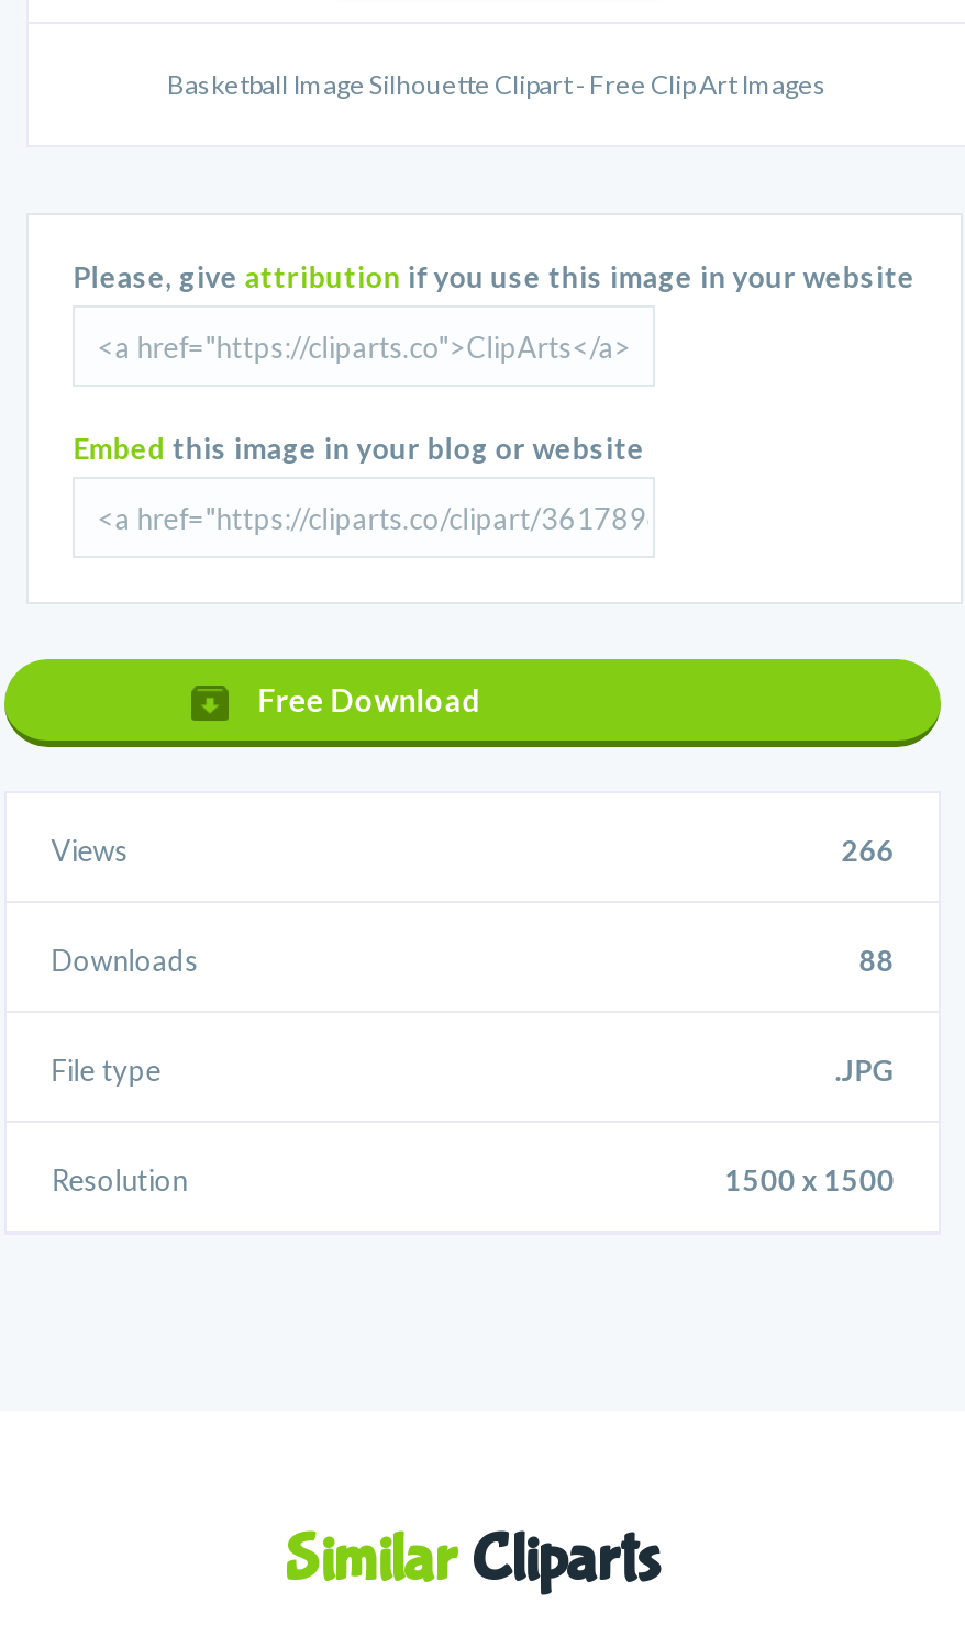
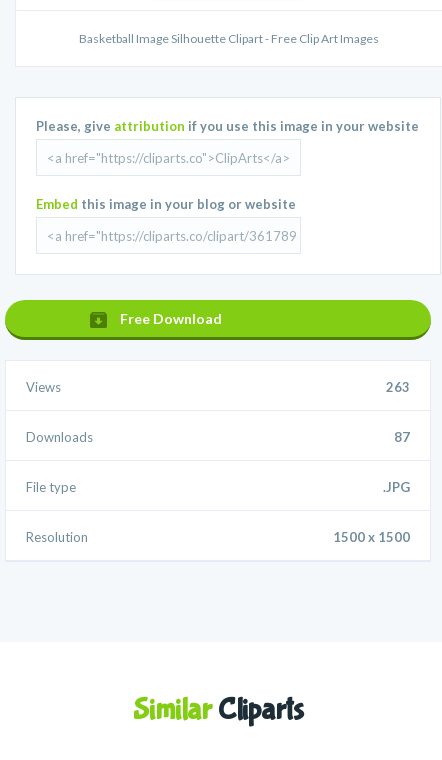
- 266
+ 263

- 88
+ 87
